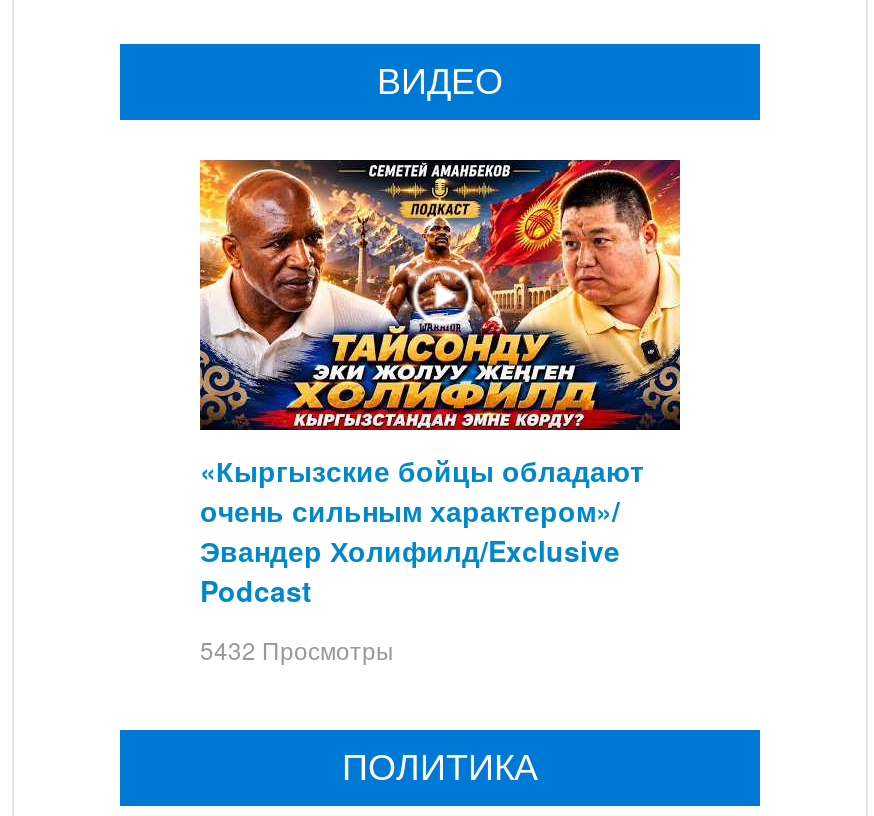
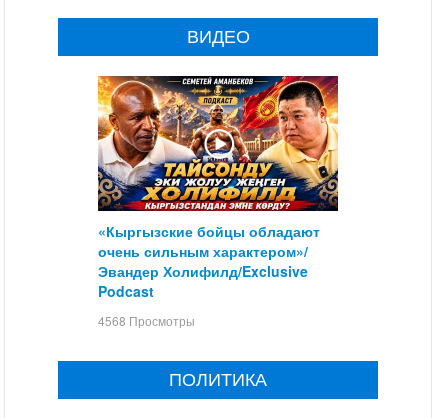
- 5432 Просмотры
+ 4568 Просмотры
